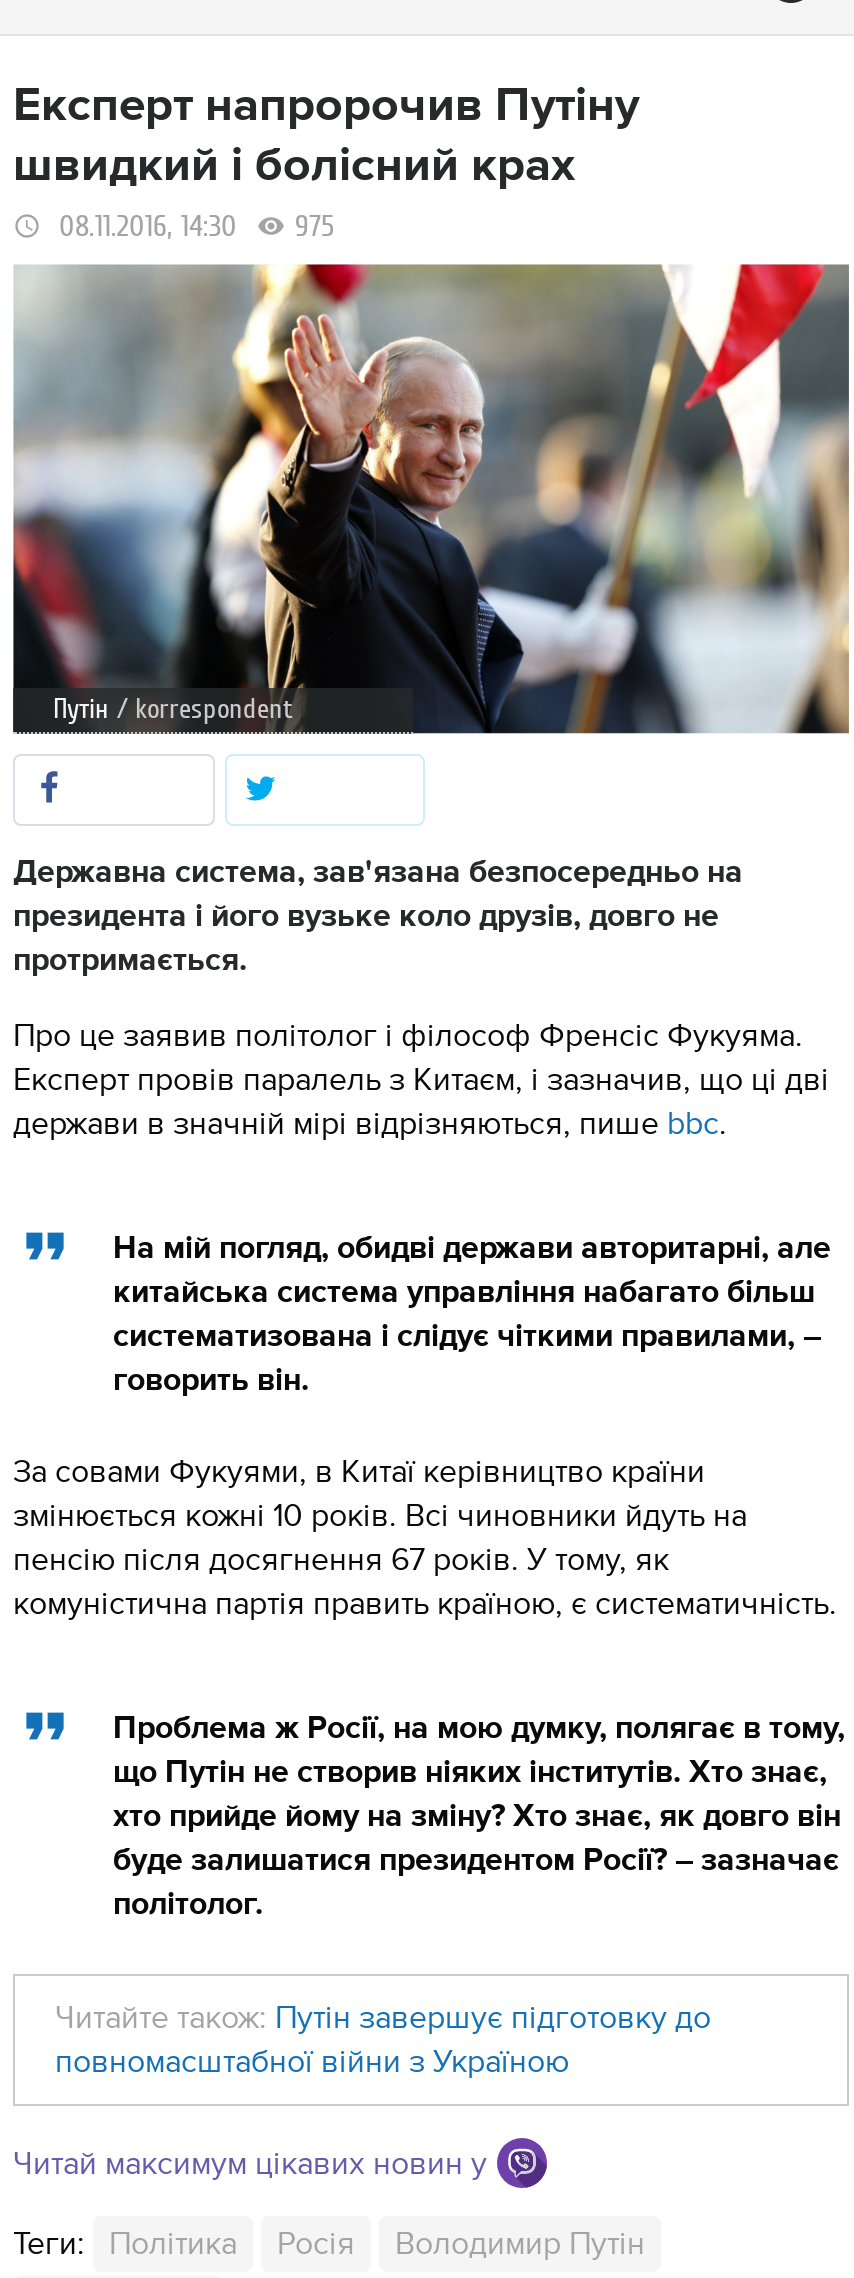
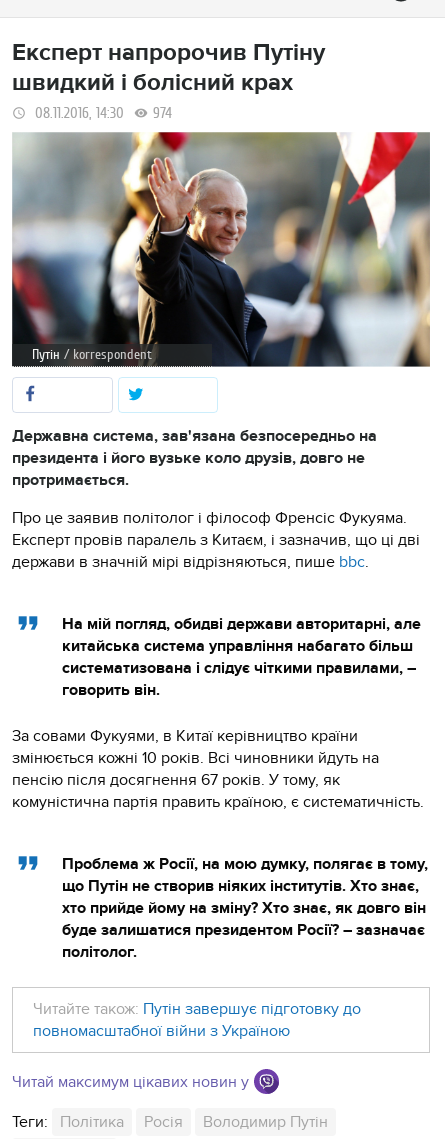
- 08.11.2016, 14:30 975
+ 08.11.2016, 14:30 974
